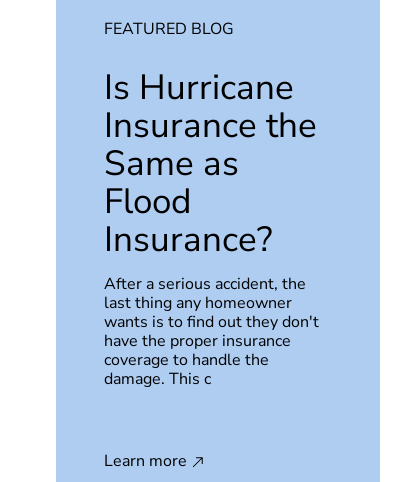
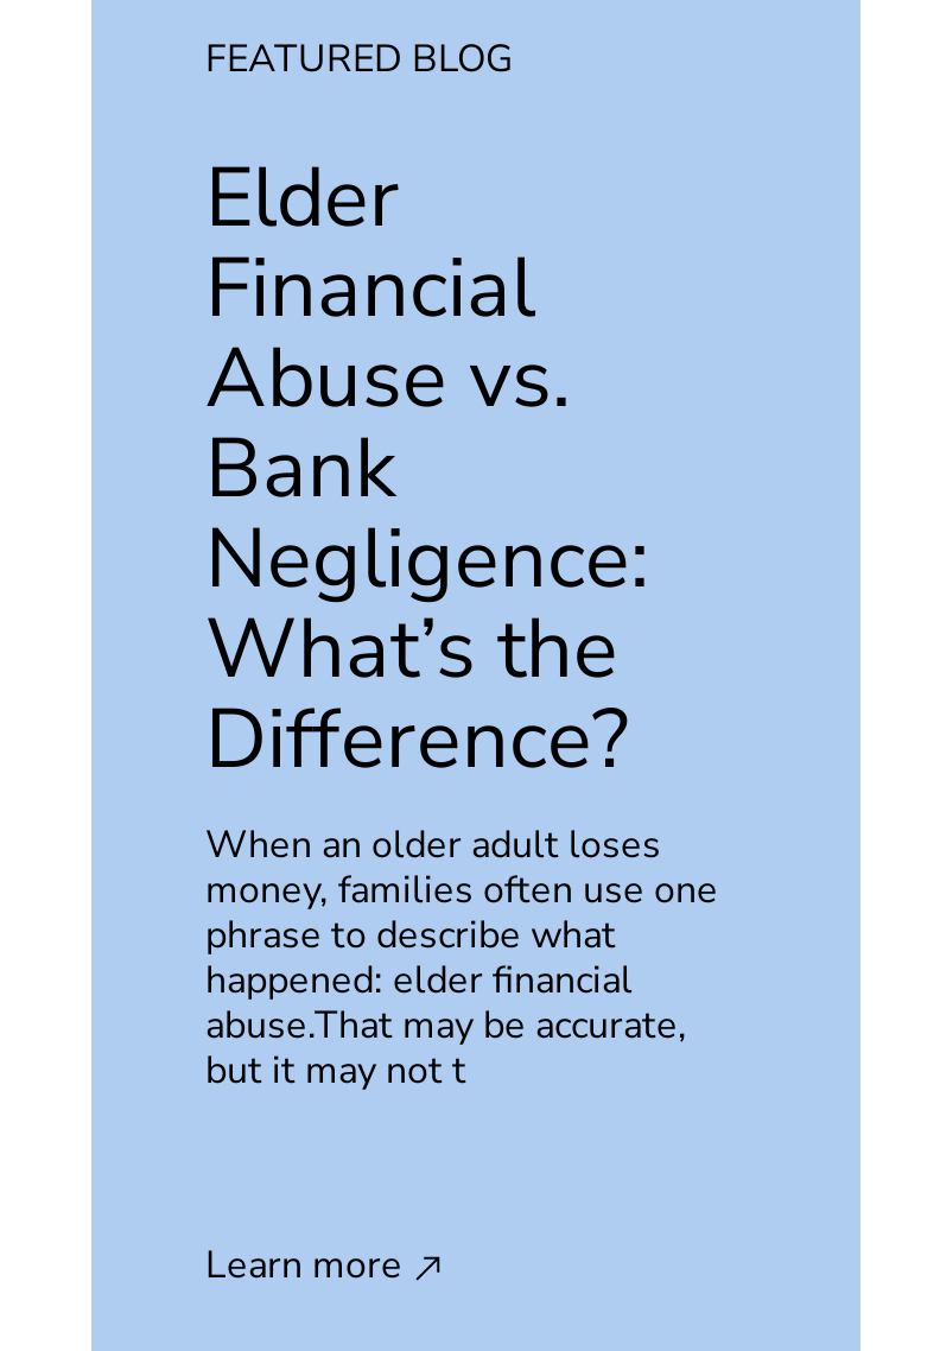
- Is Hurricane
- Insurance the
- Same as
- Flood
- Insurance?
- After a serious accident, the
- last thing any homeowner
- wants is to find out they don't
- have the proper insurance
- coverage to handle the
- damage. This c
+ Elder
+ Financial
+ Abuse vs.
+ Bank
+ Negligence:
+ What’s the
+ Difference?
+ When an older adult loses
+ money, families often use one
+ phrase to describe what
+ happened: elder financial
+ abuse.That may be accurate,
+ but it may not t
